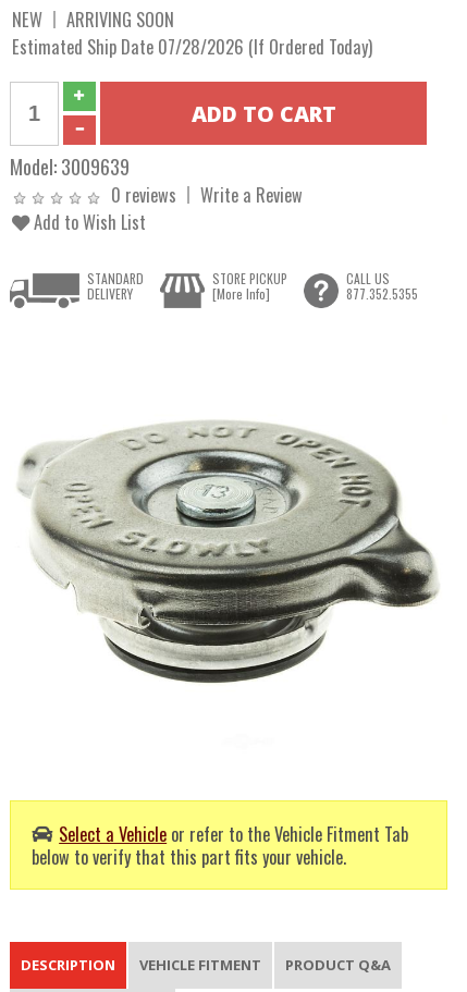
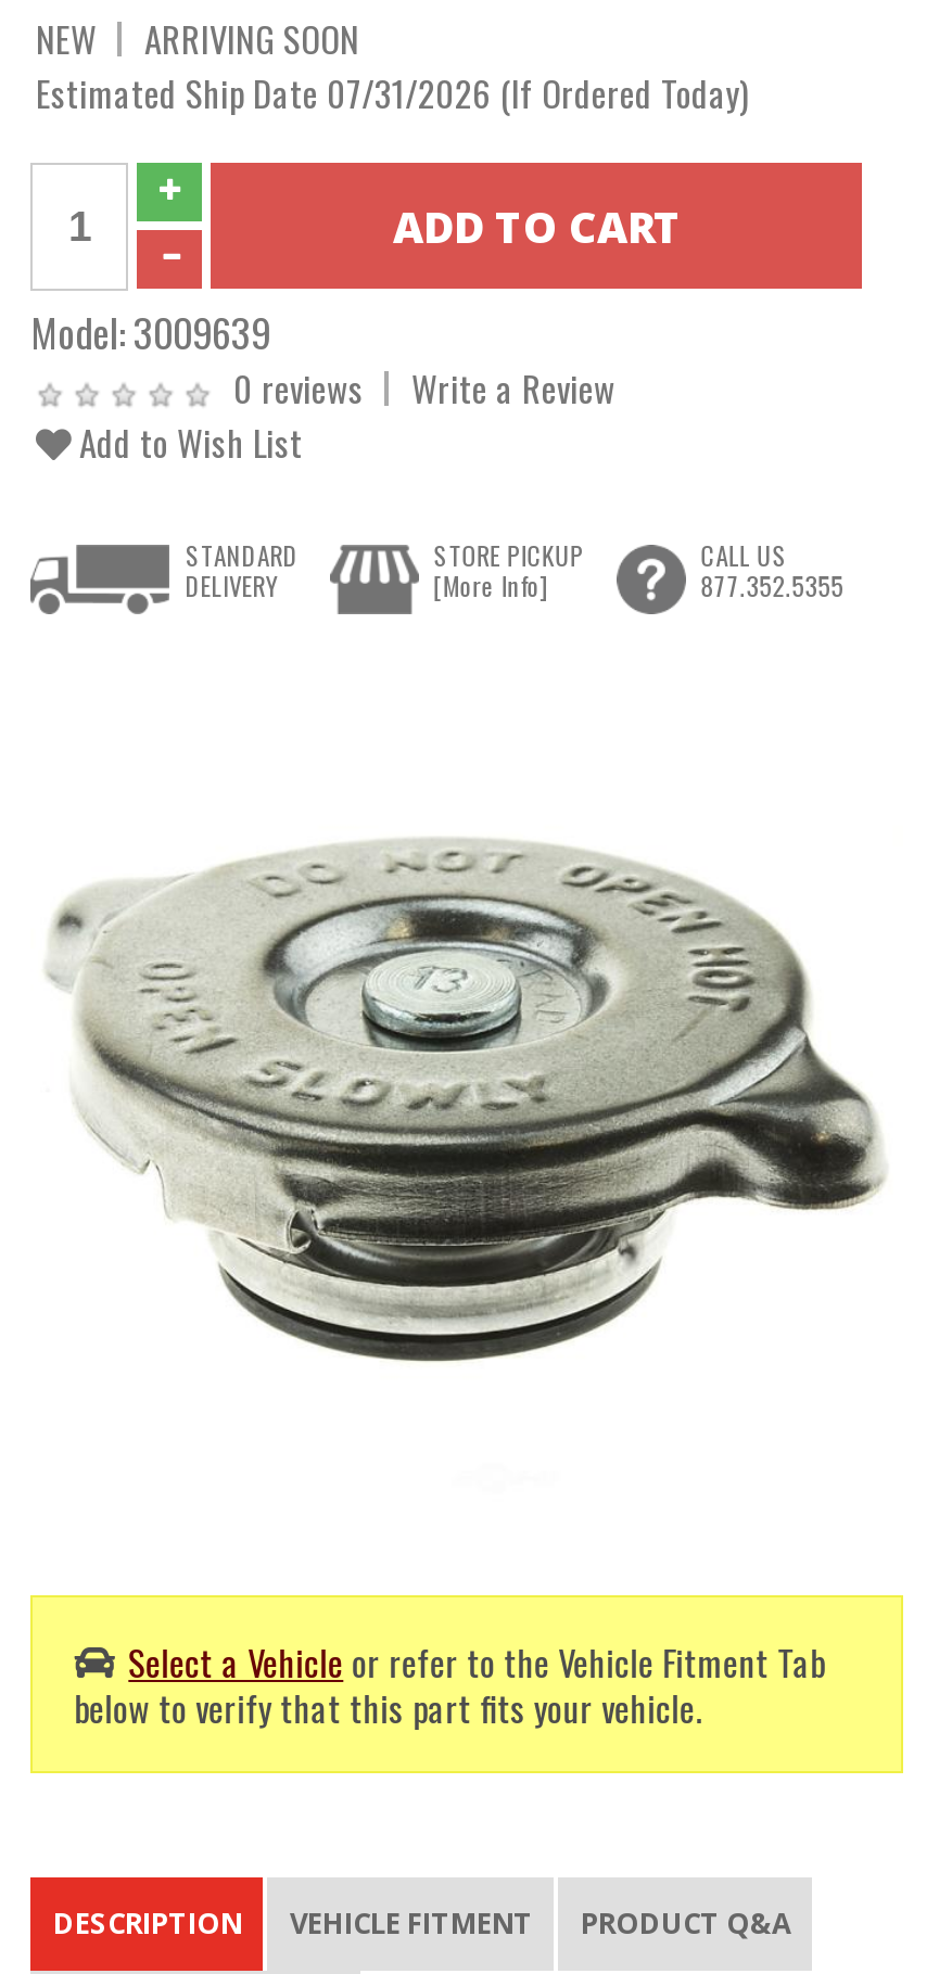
- Estimated Ship Date 07/28/2026 (If Ordered Today)
+ Estimated Ship Date 07/31/2026 (If Ordered Today)
